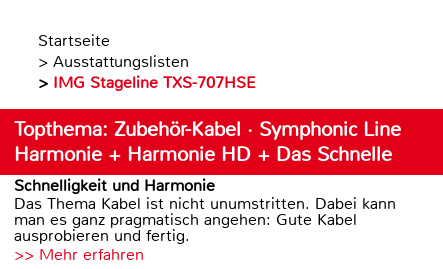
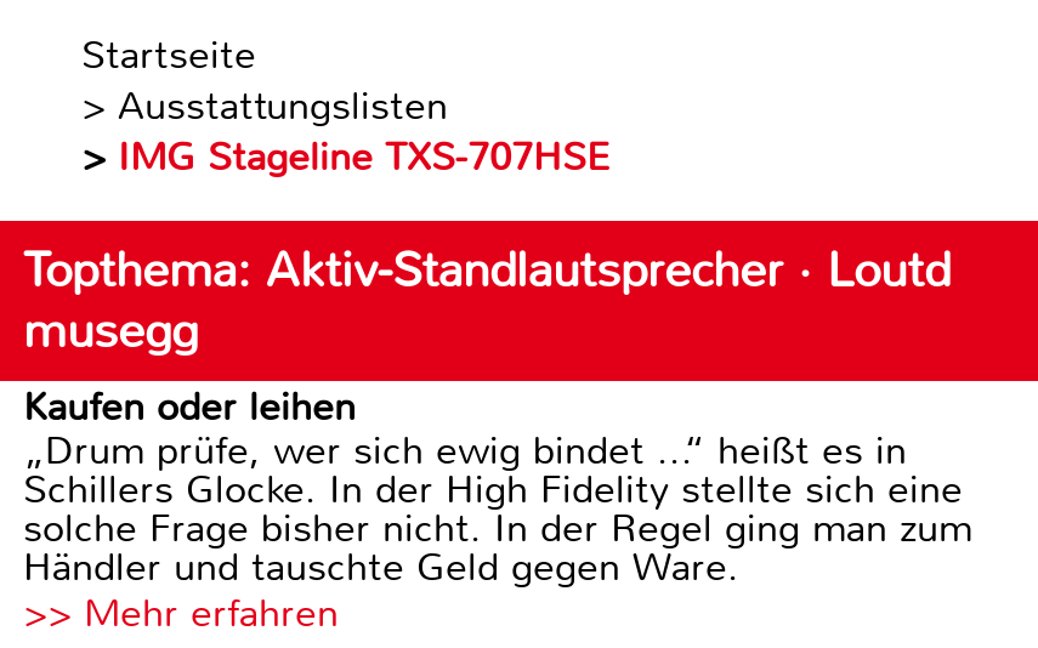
- Topthema: Zubehör-Kabel · Symphonic Line
- Harmonie + Harmonie HD + Das Schnelle
- Schnelligkeit und Harmonie
- Das Thema Kabel ist nicht unumstritten. Dabei kann
- man es ganz pragmatisch angehen: Gute Kabel
- ausprobieren und fertig.
+ Topthema: Aktiv-Standlautsprecher · Loutd
+ musegg
+ Kaufen oder leihen
+ „Drum prüfe, wer sich ewig bindet ...“ heißt es in
+ Schillers Glocke. In der High Fidelity stellte sich eine
+ solche Frage bisher nicht. In der Regel ging man zum
+ Händler und tauschte Geld gegen Ware.
